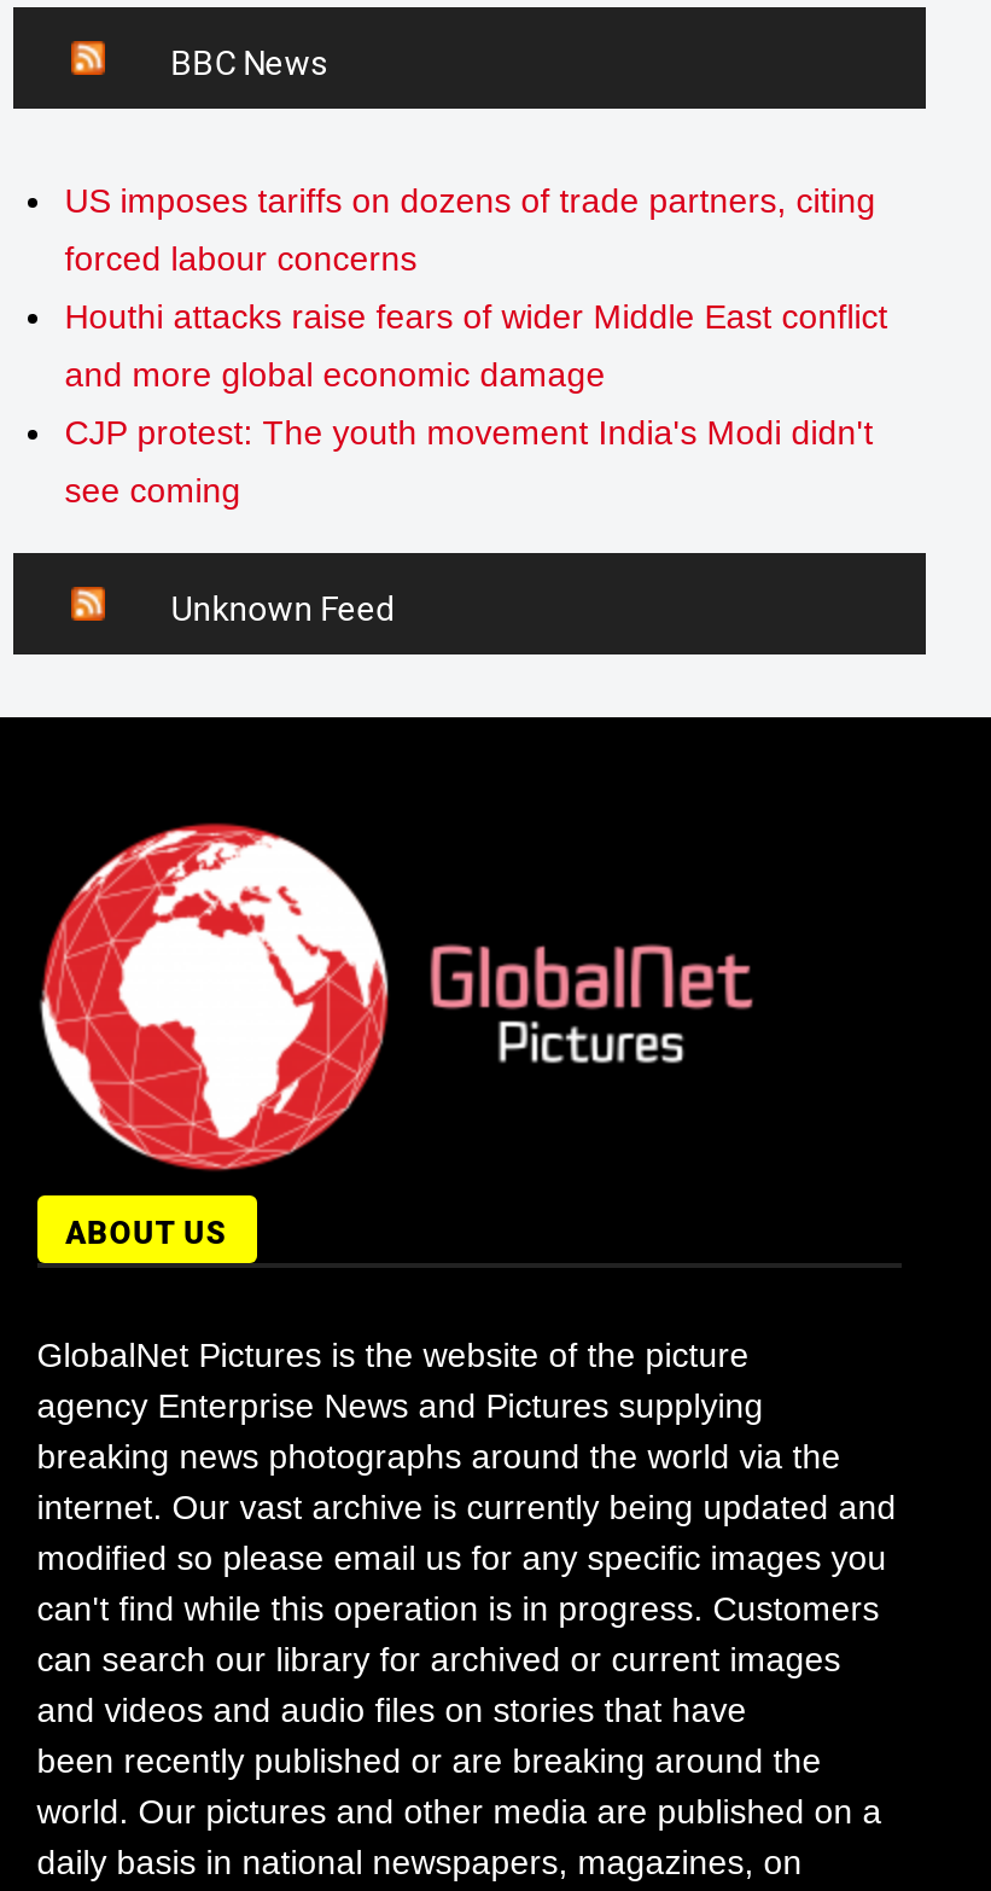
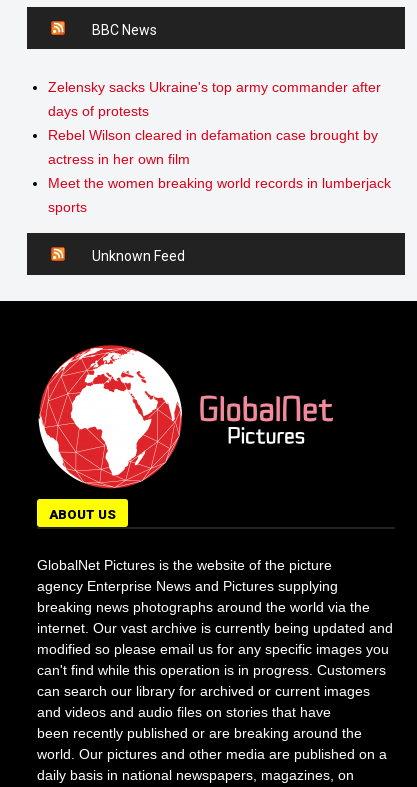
- US imposes tariffs on dozens of trade partners, citing
+ Zelensky sacks Ukraine's top army commander after

- forced labour concerns
+ days of protests

- Houthi attacks raise fears of wider Middle East conflict
+ Rebel Wilson cleared in defamation case brought by

- and more global economic damage
+ actress in her own film

- CJP protest: The youth movement India's Modi didn't
+ Meet the women breaking world records in lumberjack

- see coming
+ sports
